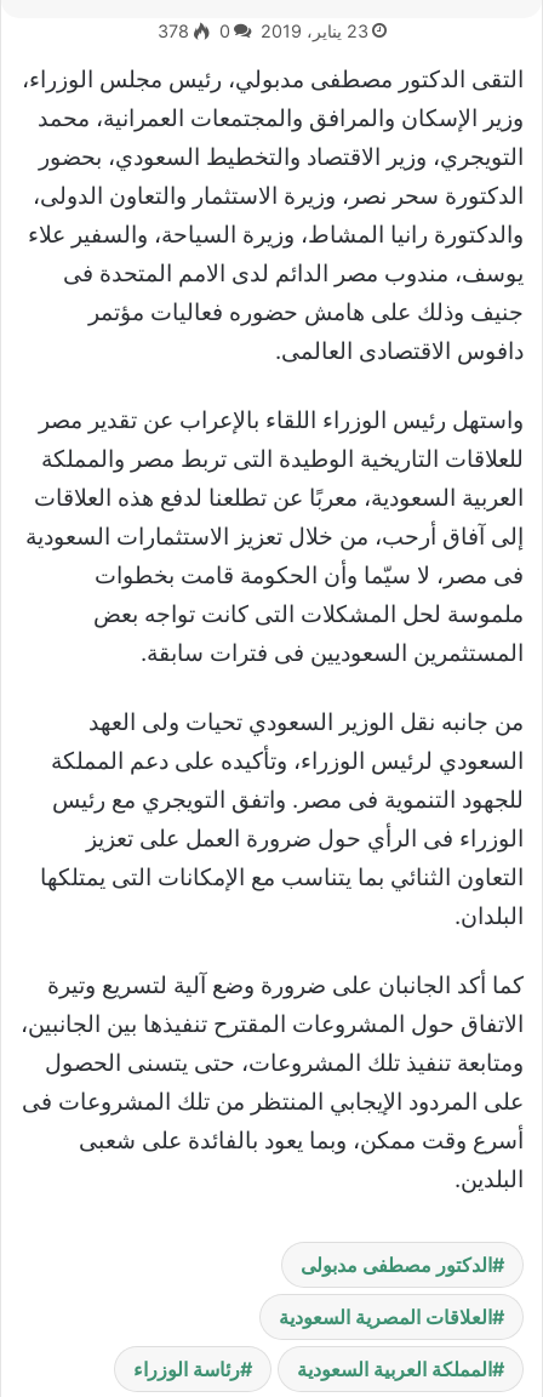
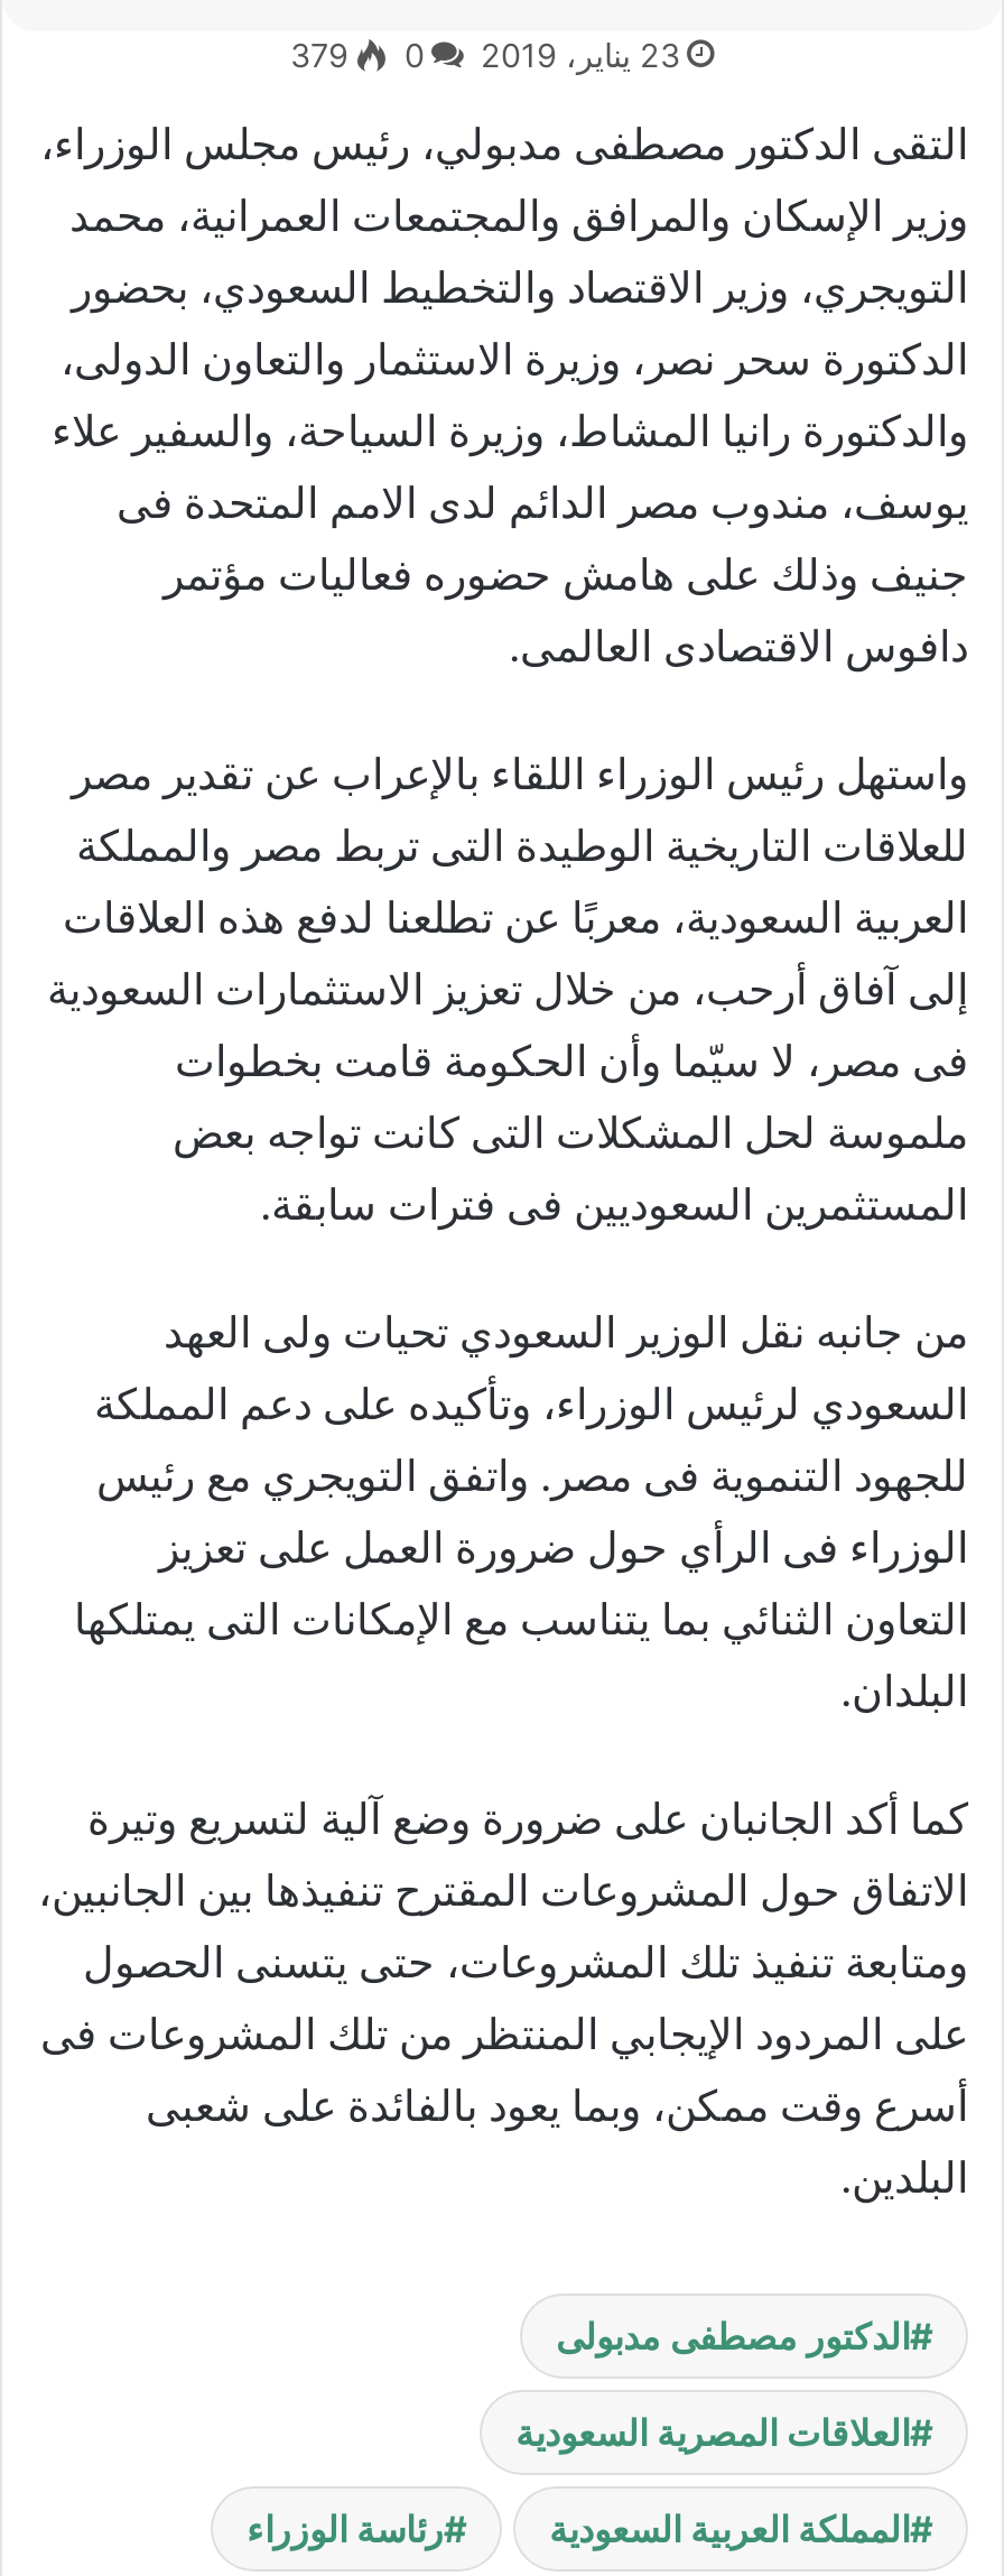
- 378 0
+ 379 0
